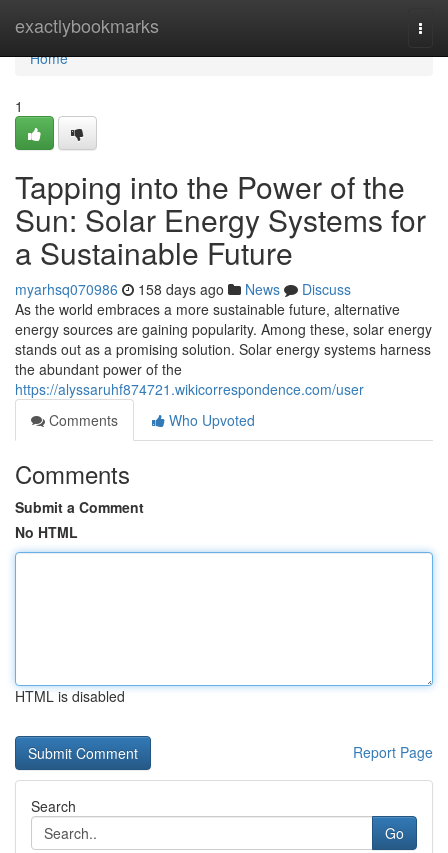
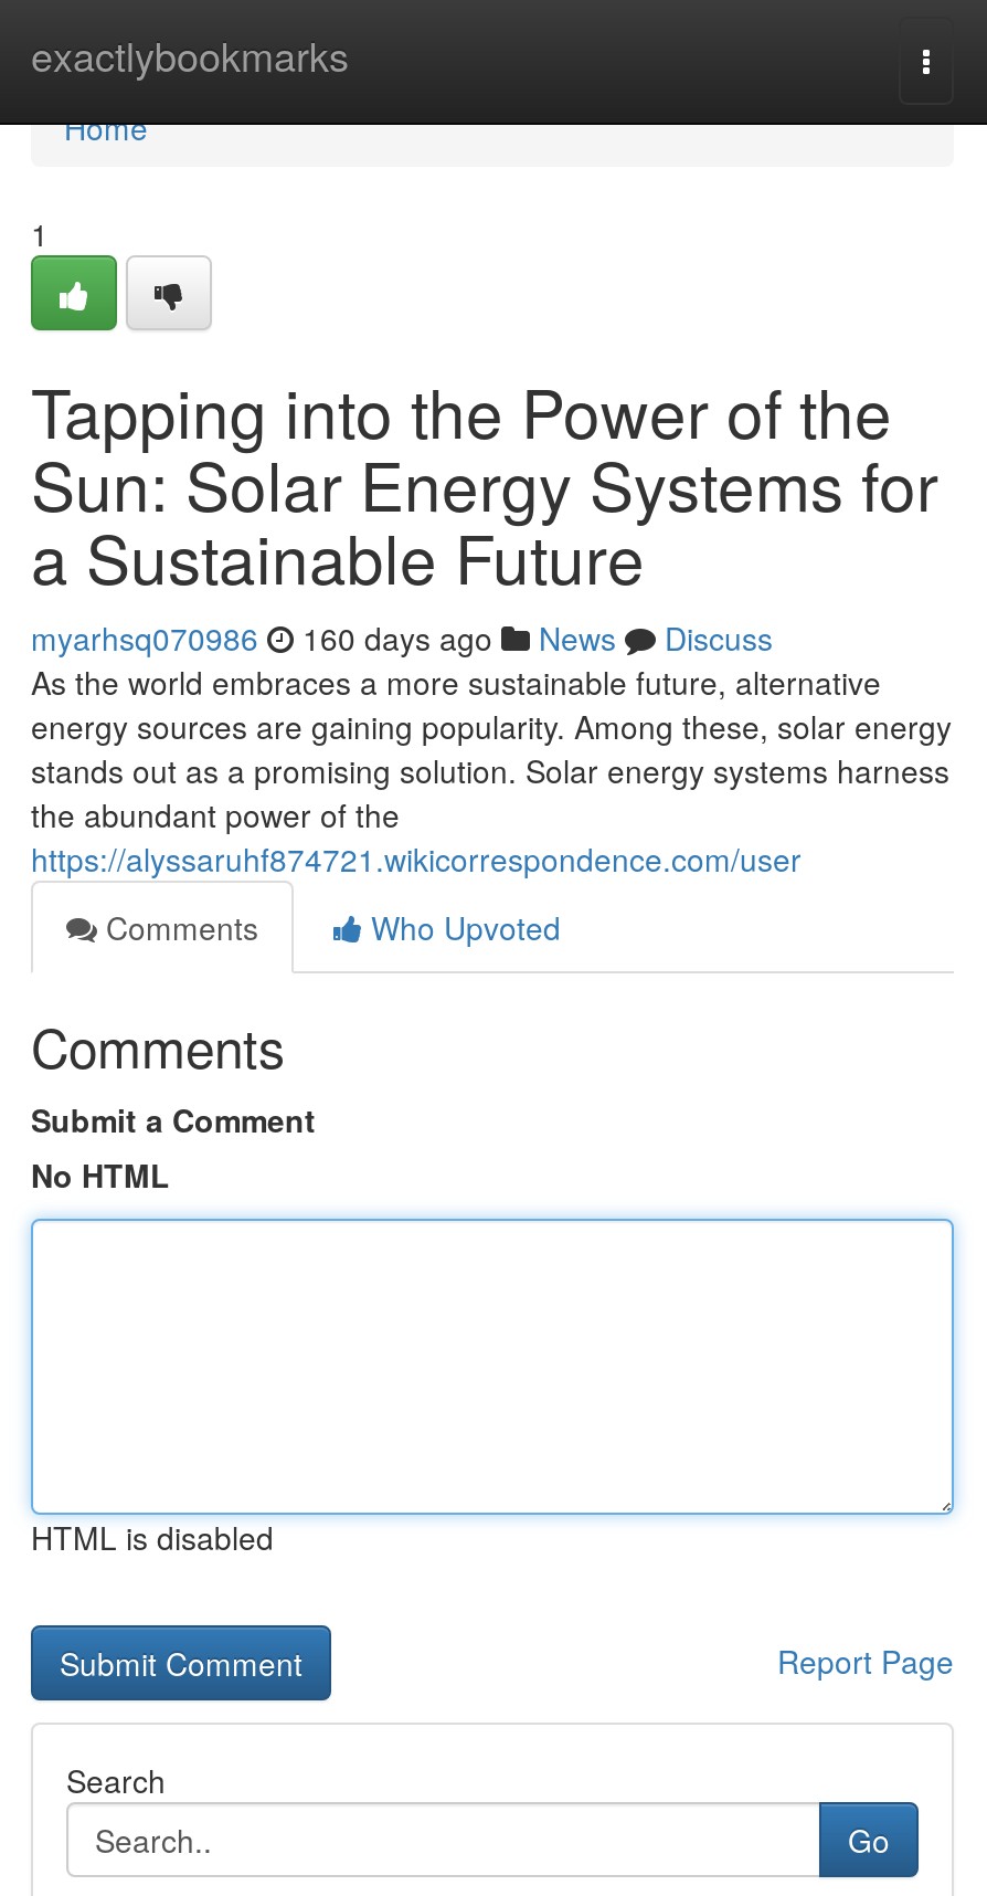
- myarhsq070986 158 days ago News Discuss
+ myarhsq070986 160 days ago News Discuss
